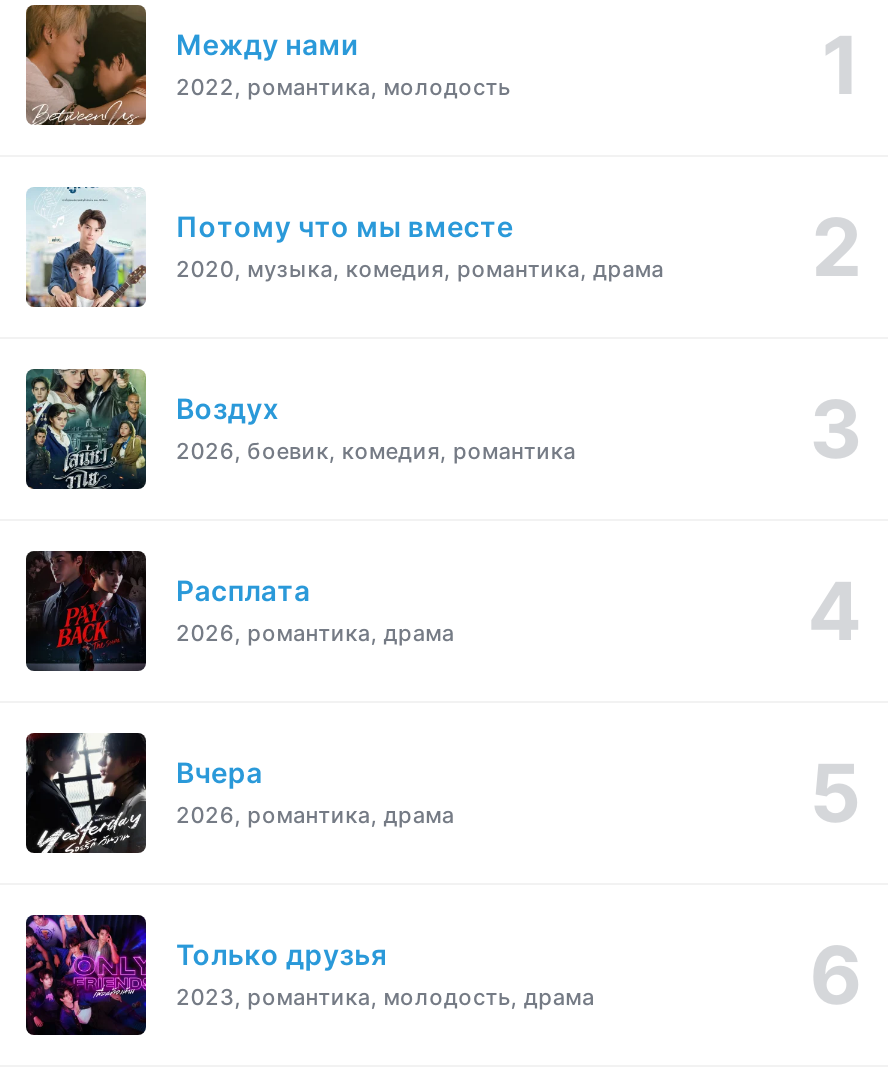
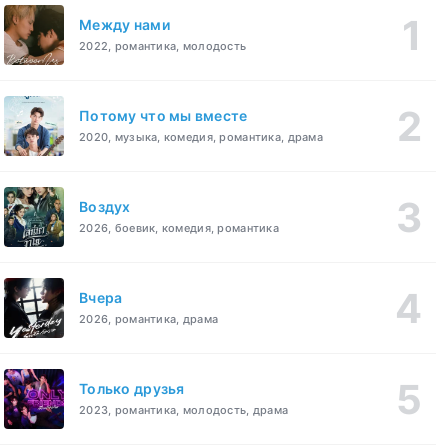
- [image]
- Расплата
- 2026, романтика, драма
